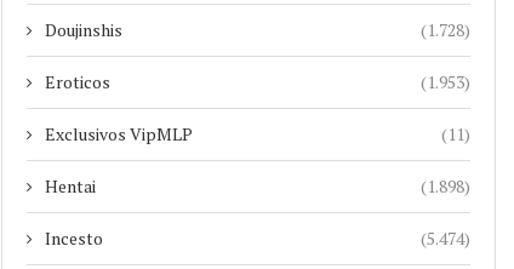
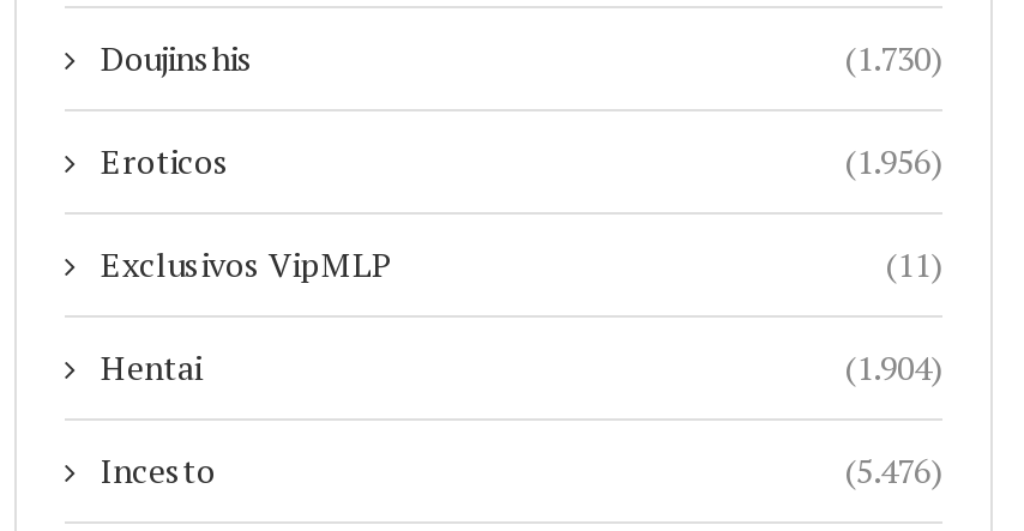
- (1.728)
+ (1.730)

- (1.953)
+ (1.956)

- (1.898)
+ (1.904)

- (5.474)
+ (5.476)
